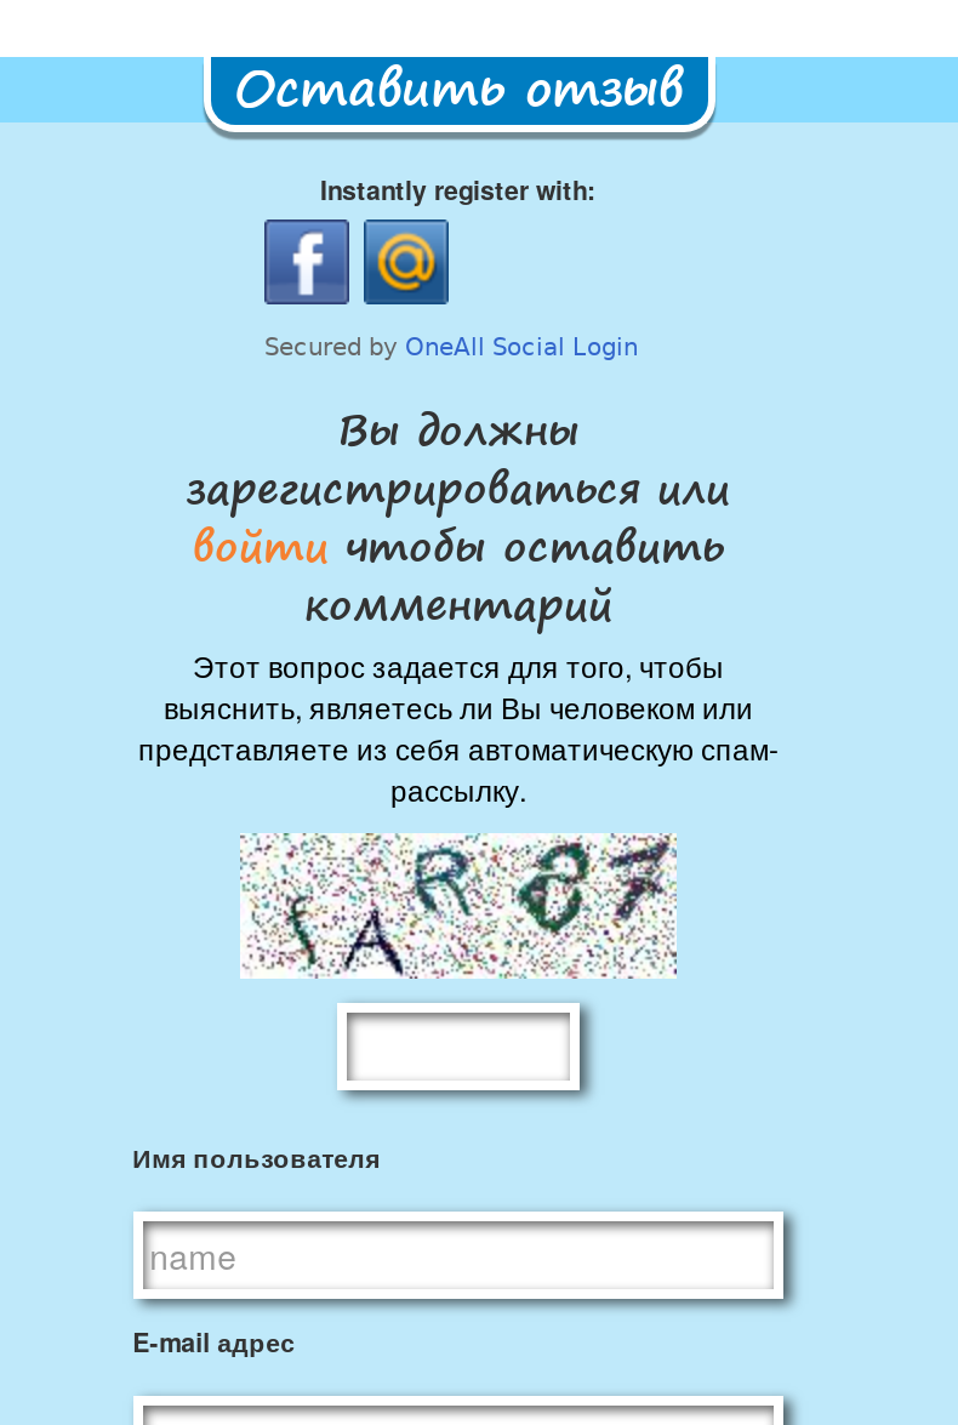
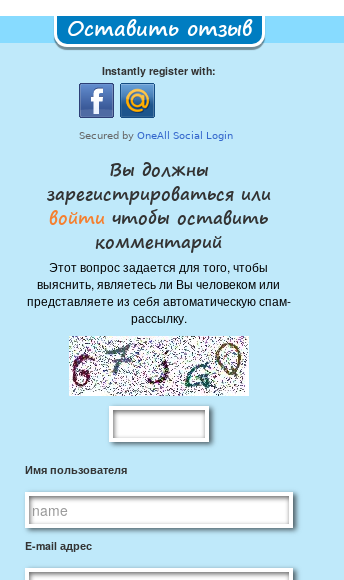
- [image]
+ [image]
